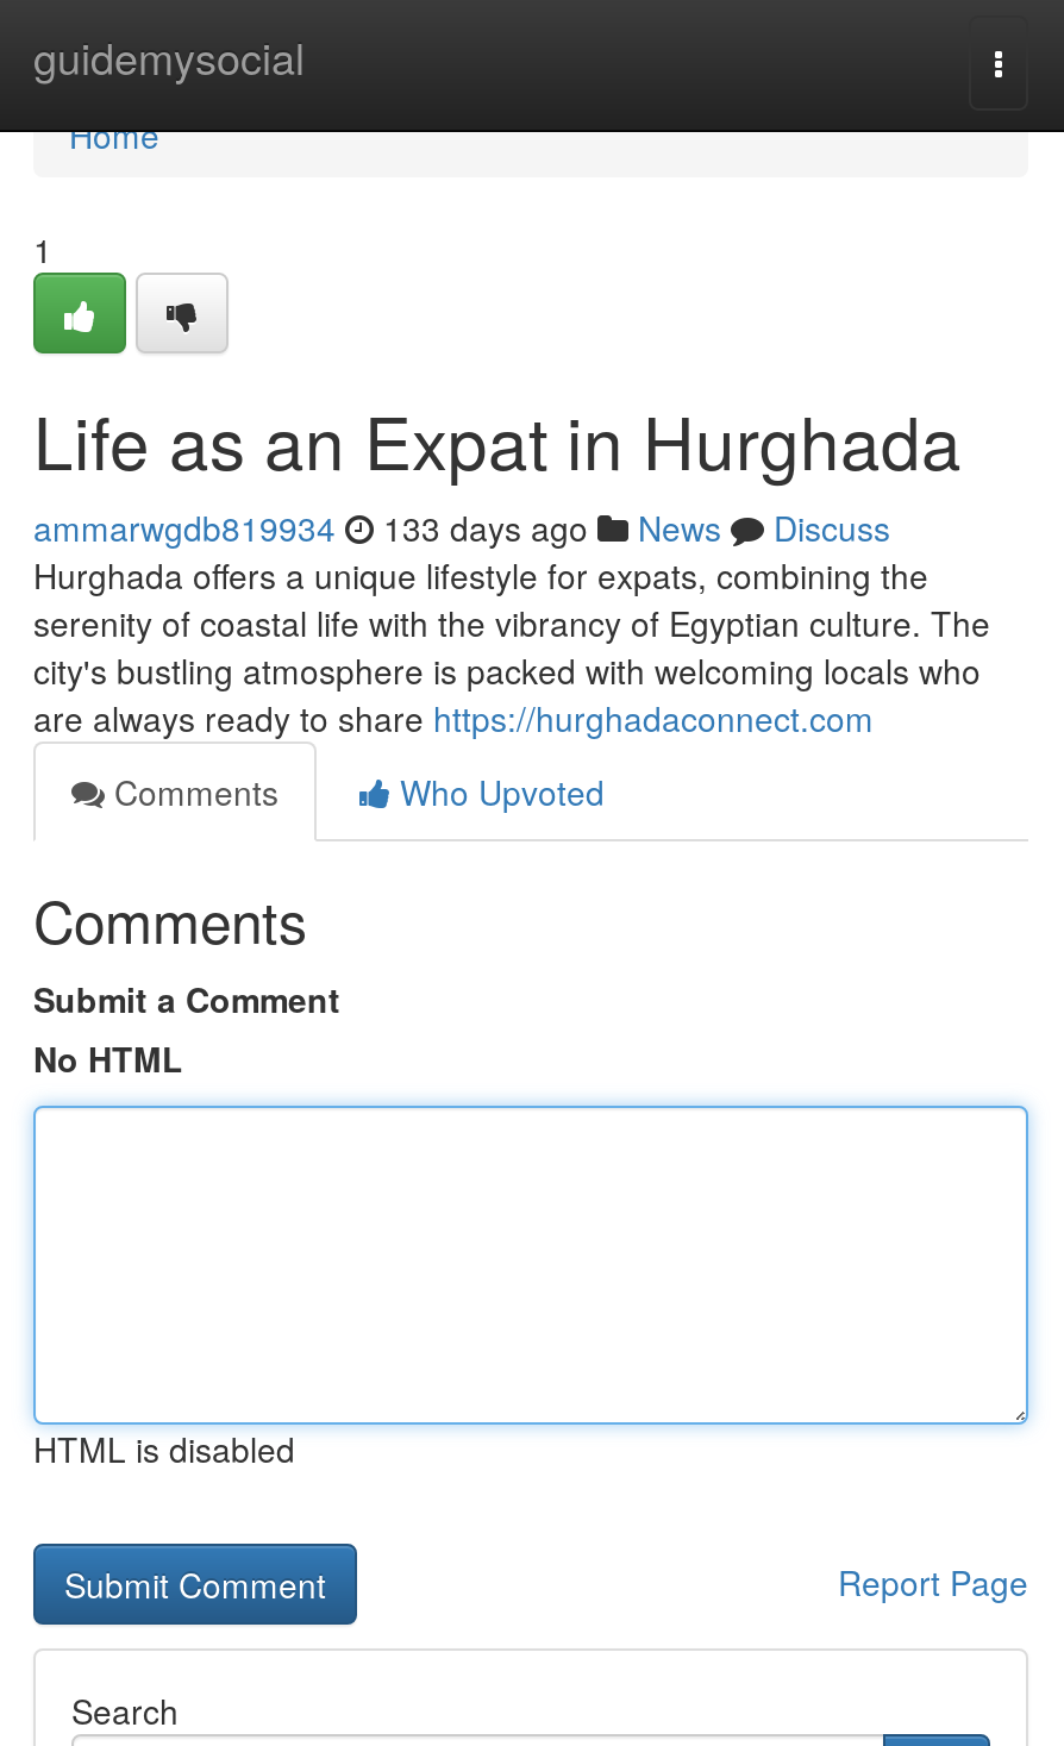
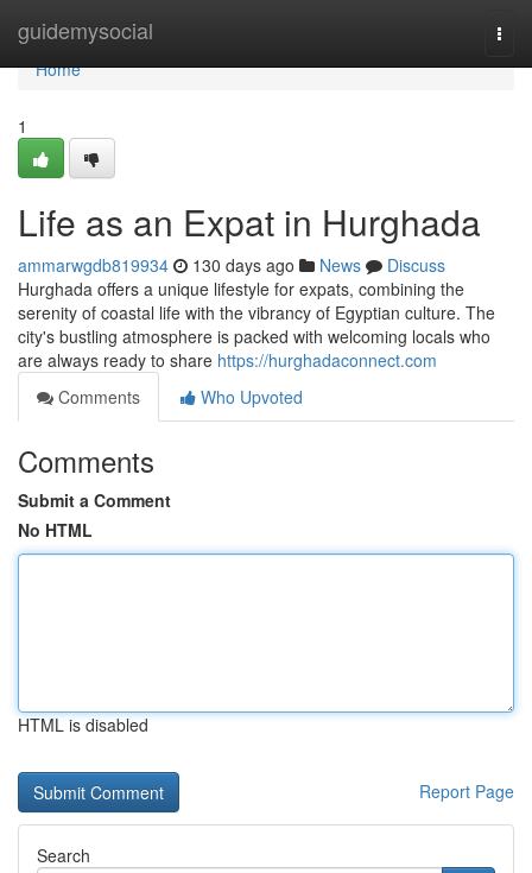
- ammarwgdb819934 133 days ago News Discuss
+ ammarwgdb819934 130 days ago News Discuss
